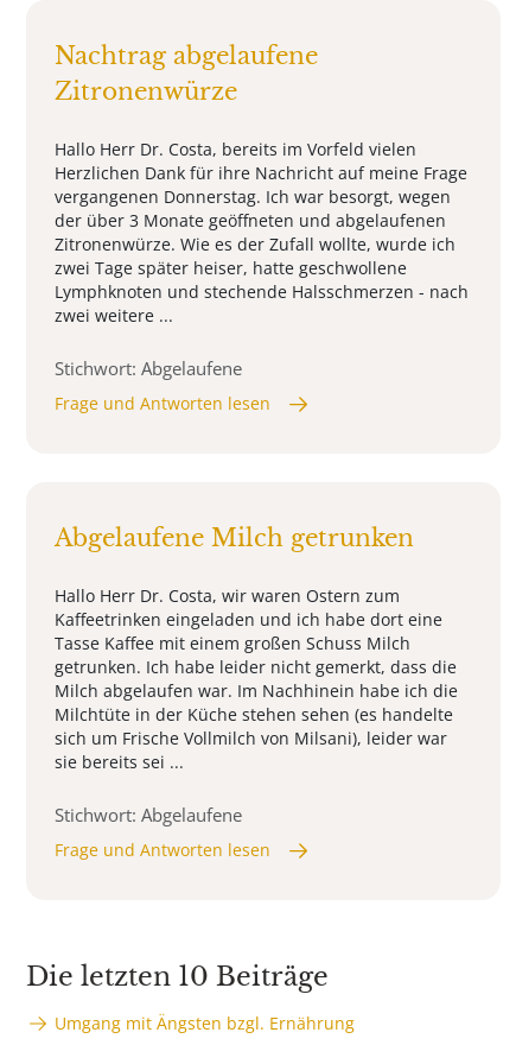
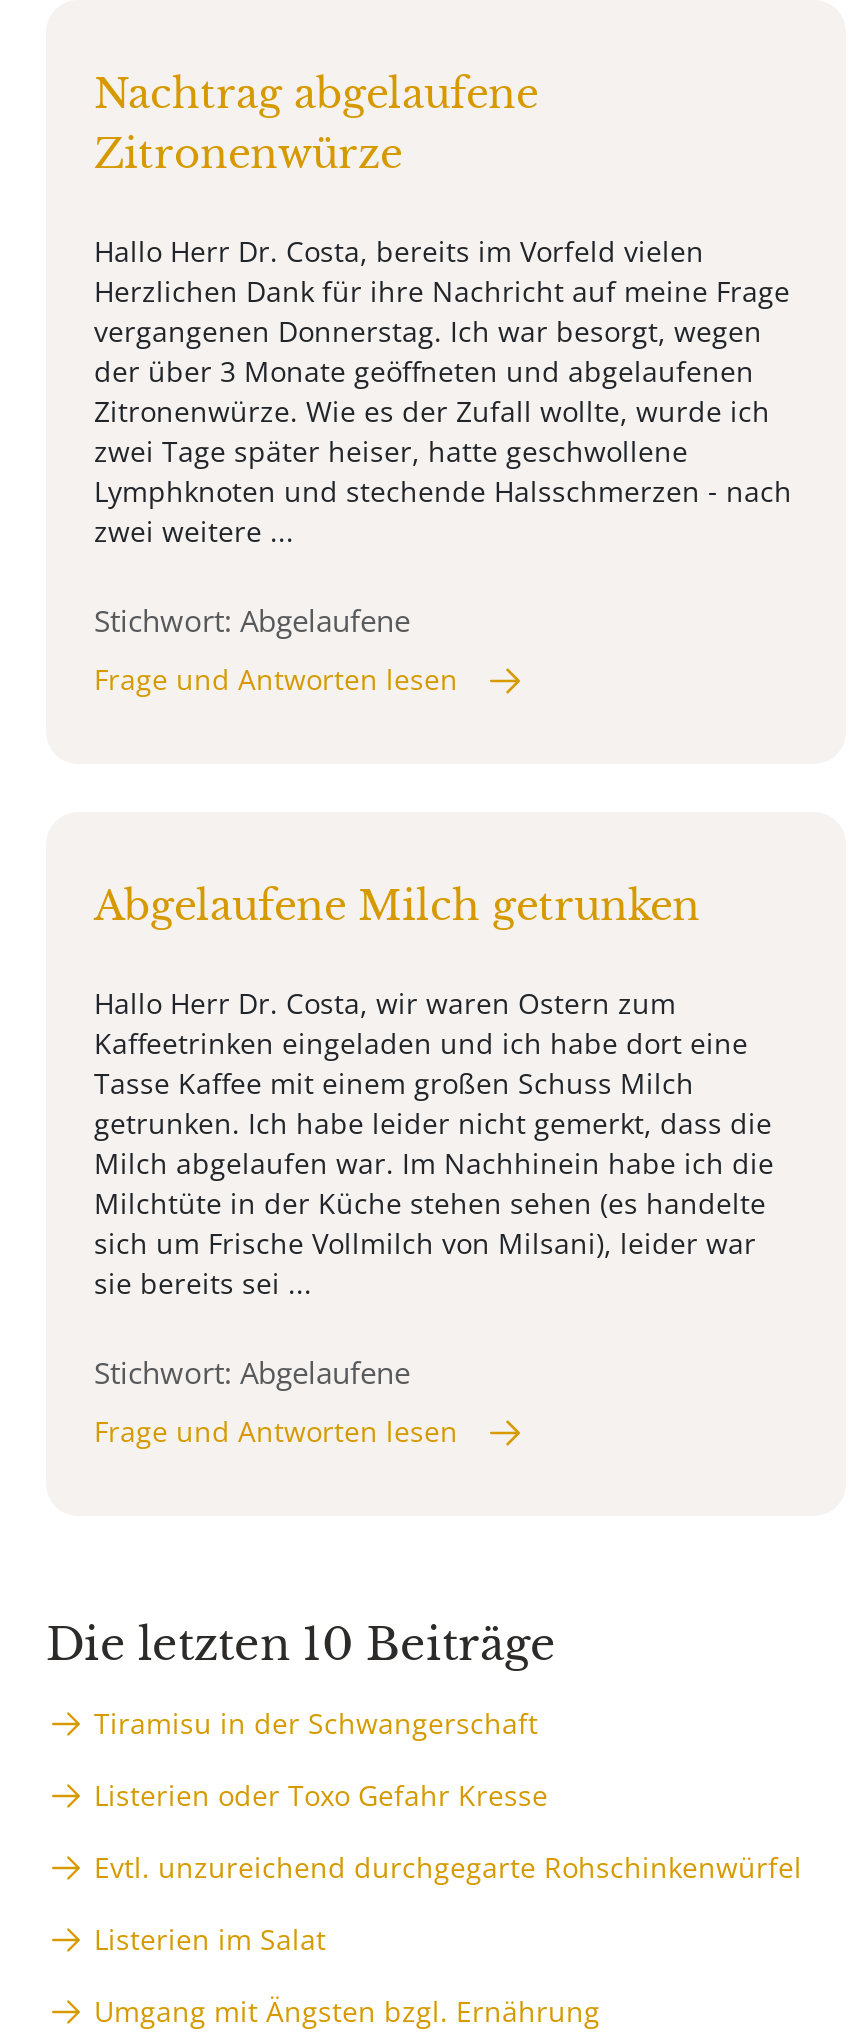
+ Tiramisu in der Schwangerschaft
+ Listerien oder Toxo Gefahr Kresse
+ Evtl. unzureichend durchgegarte Rohschinkenwürfel
+ Listerien im Salat
